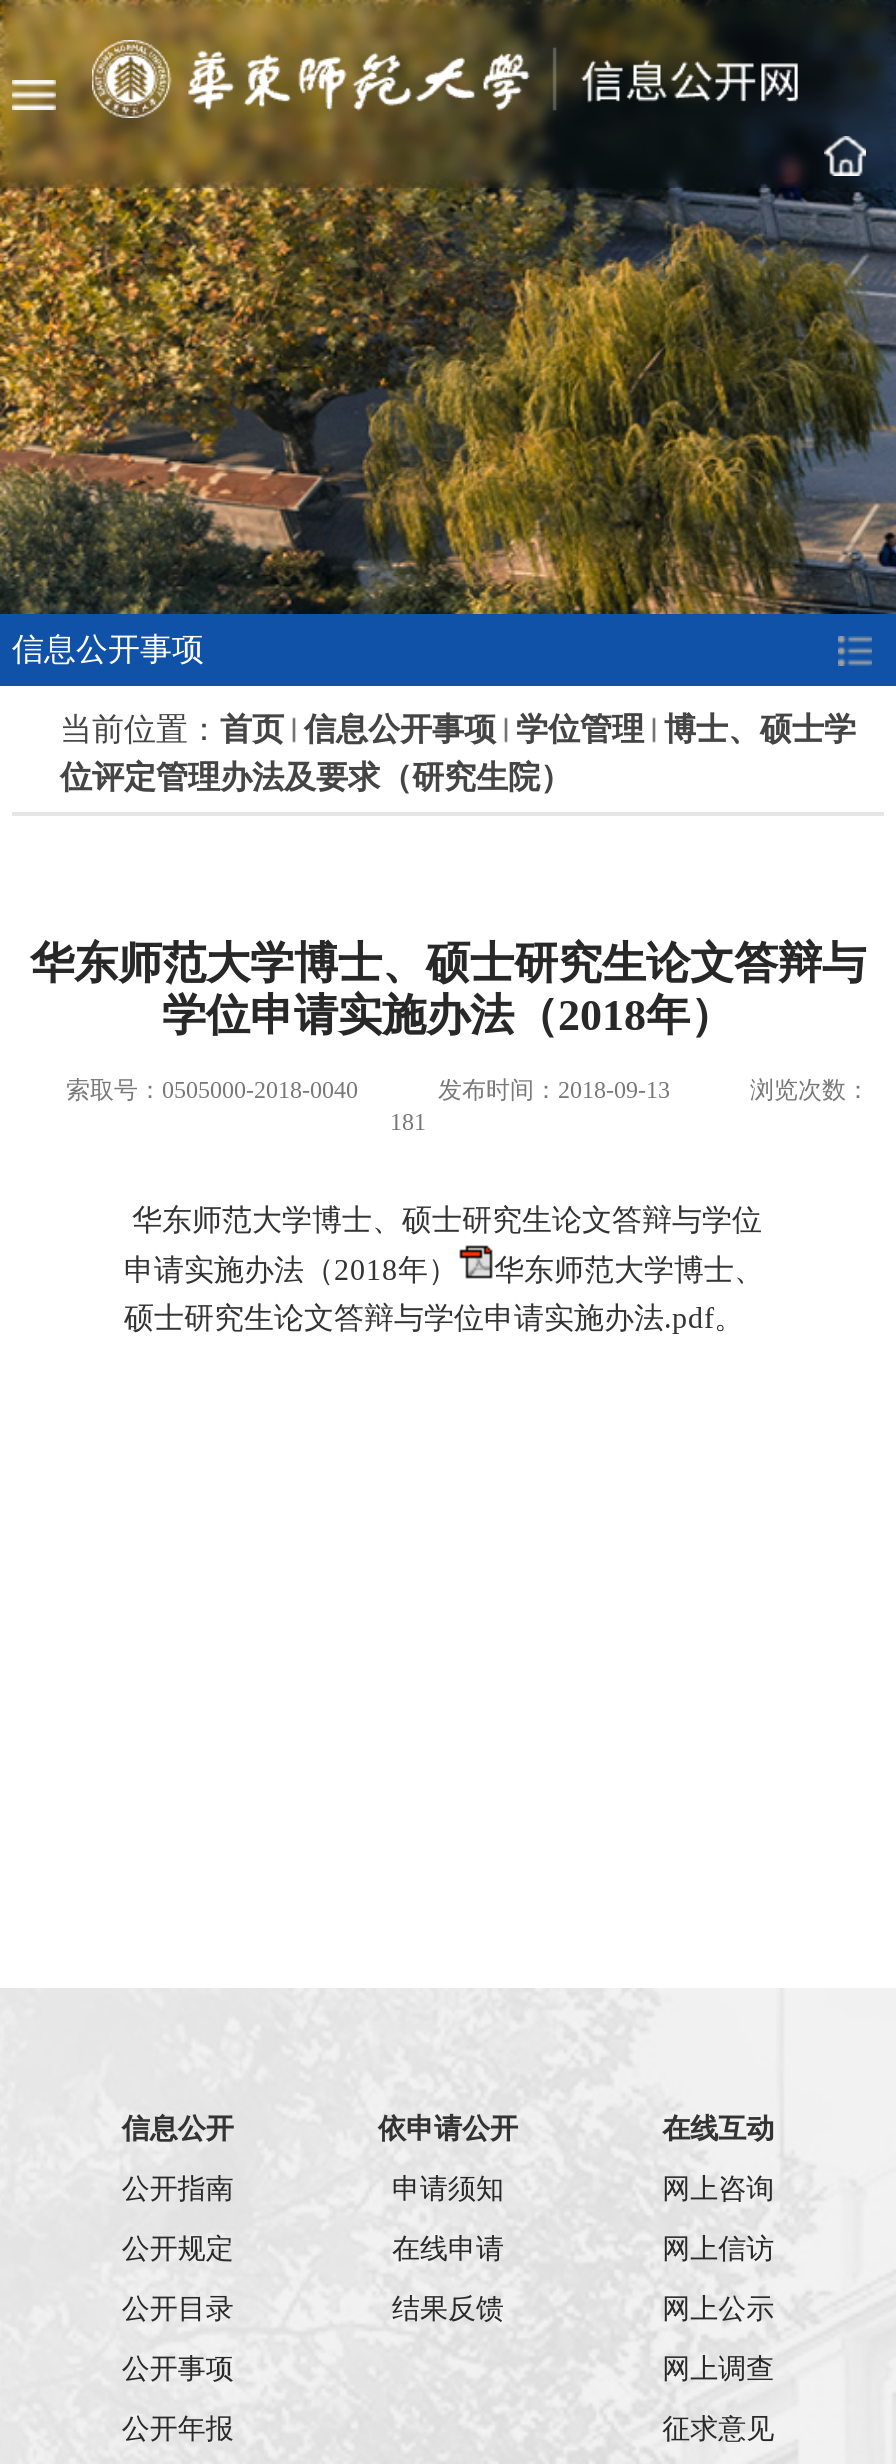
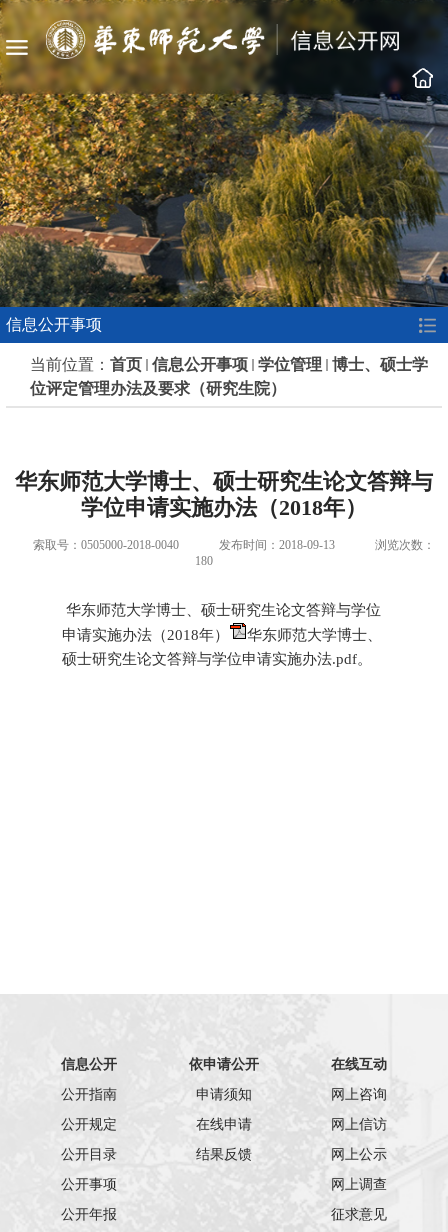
- 181
+ 180
